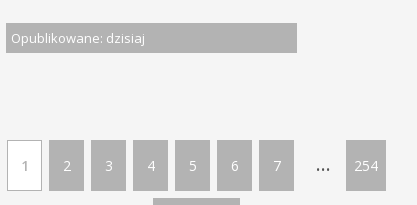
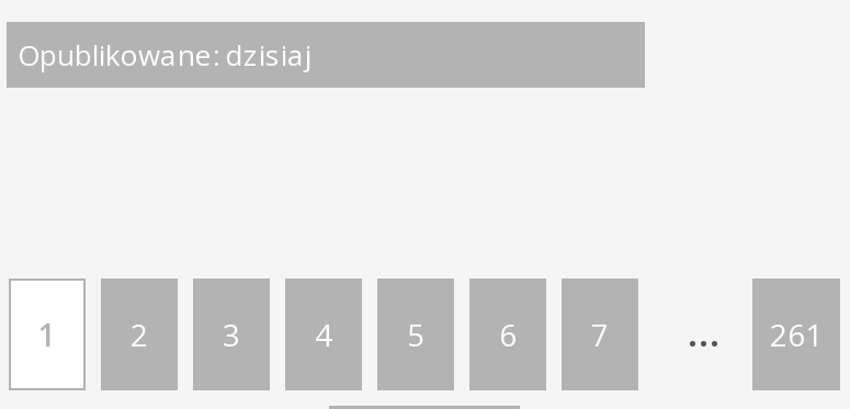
- 254
+ 261
